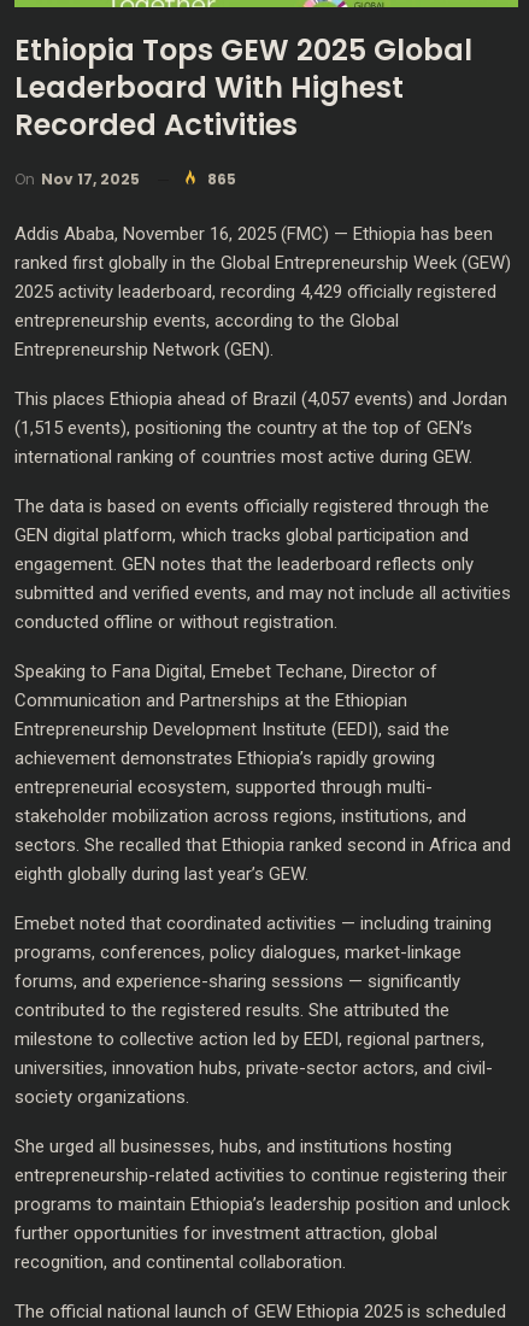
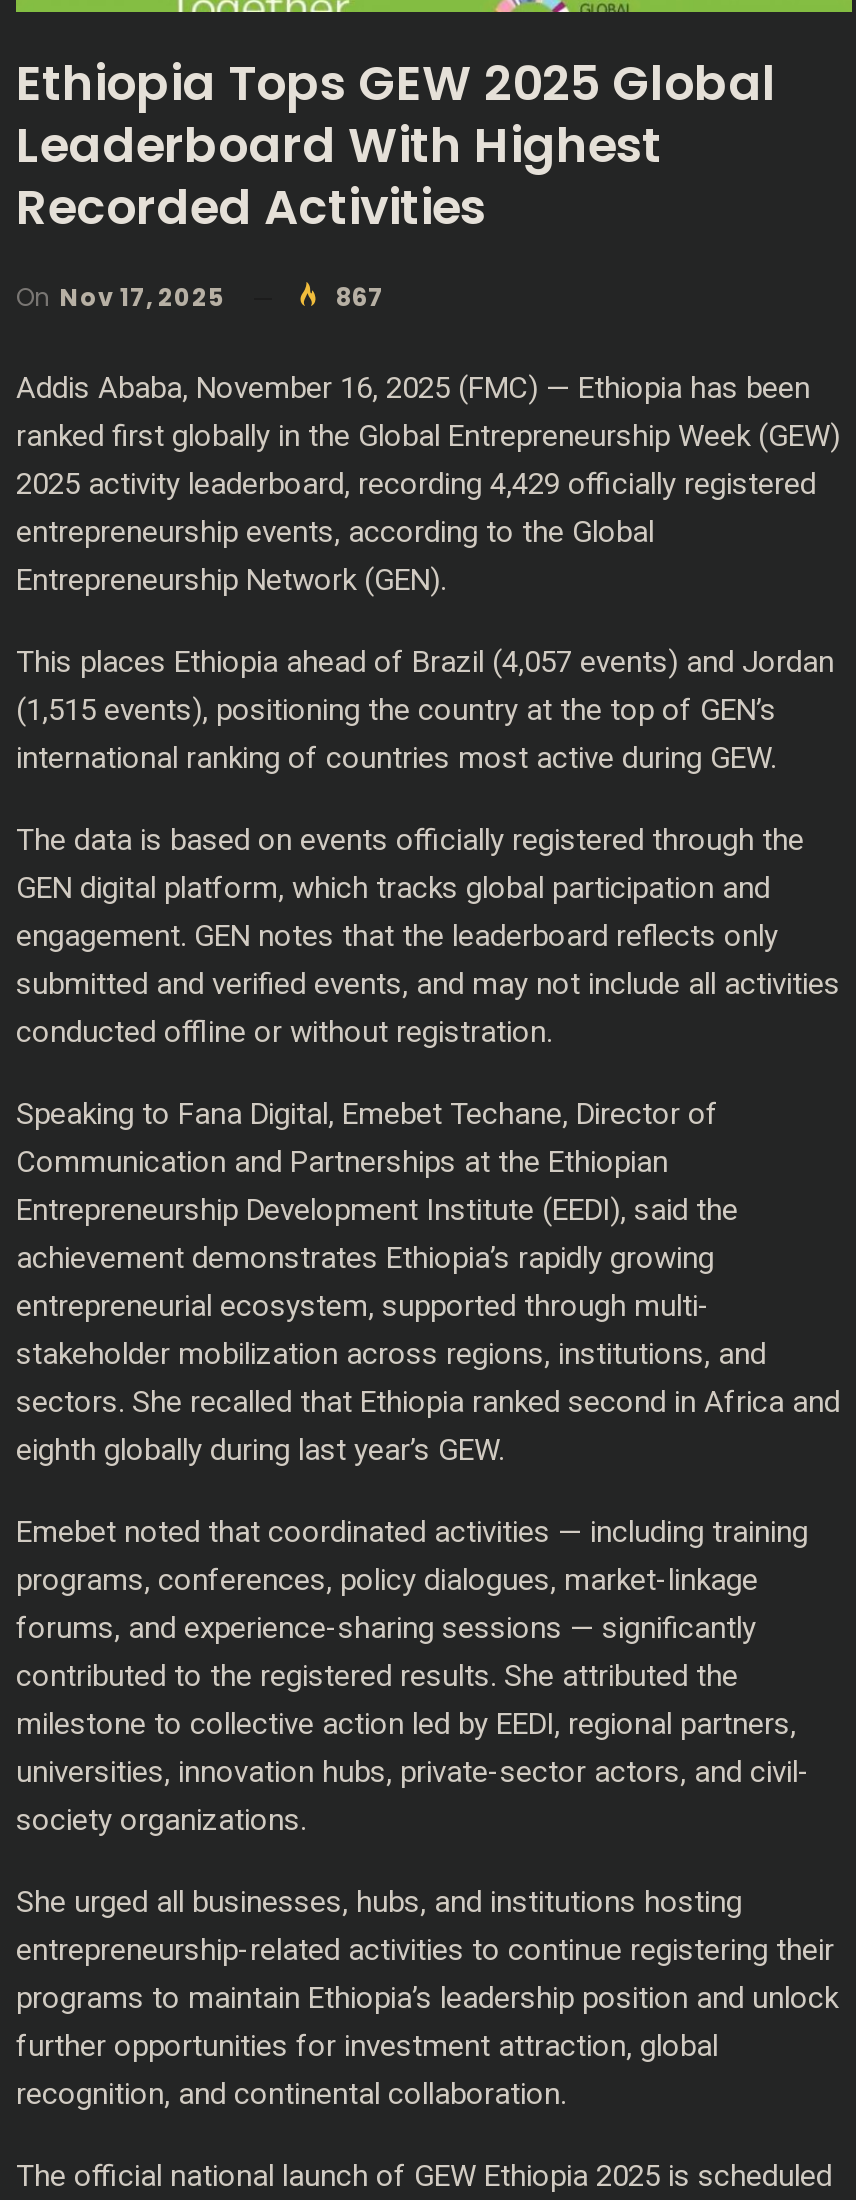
- 865
+ 867
